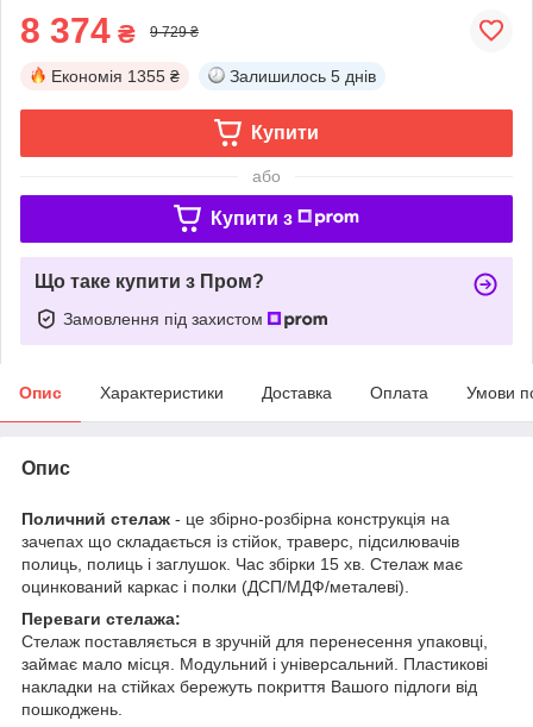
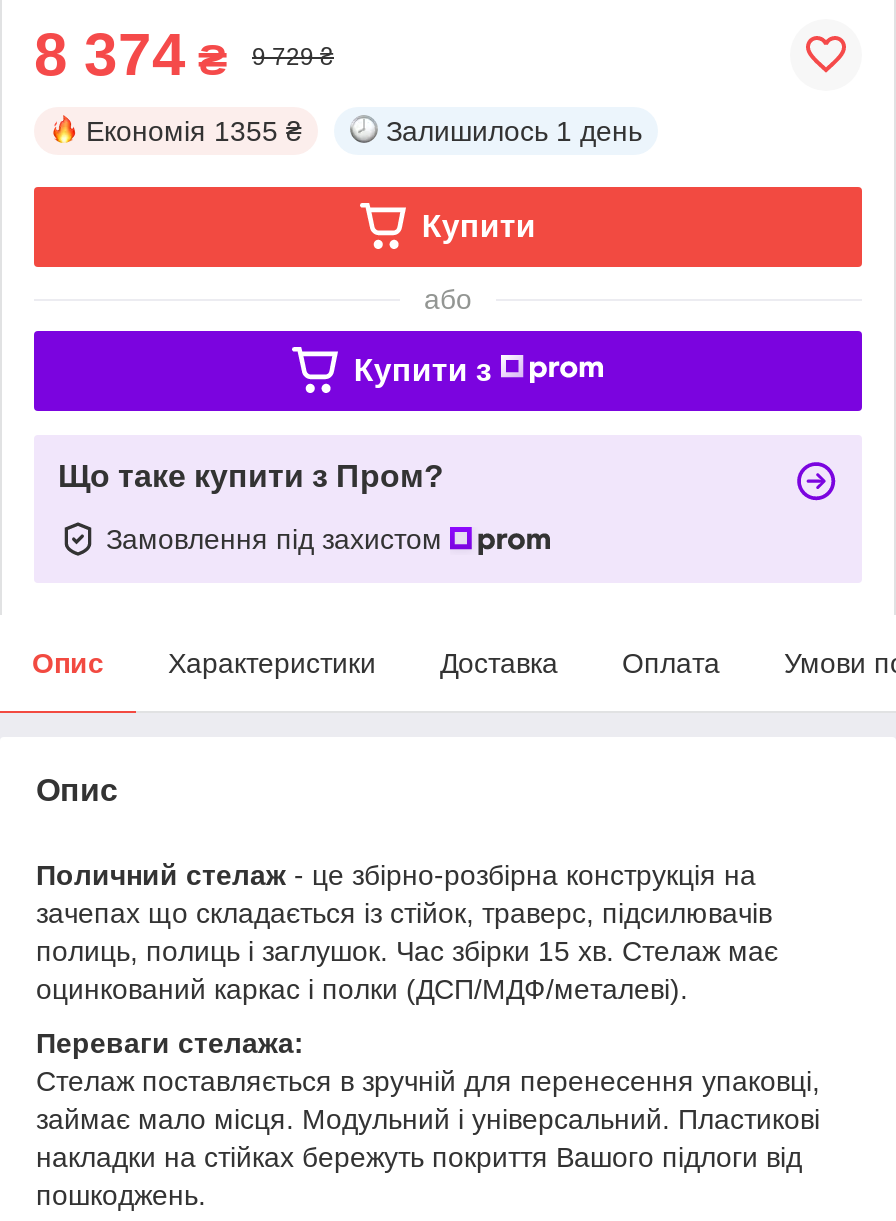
- Залишилось 5 днів
+ Залишилось 1 день
